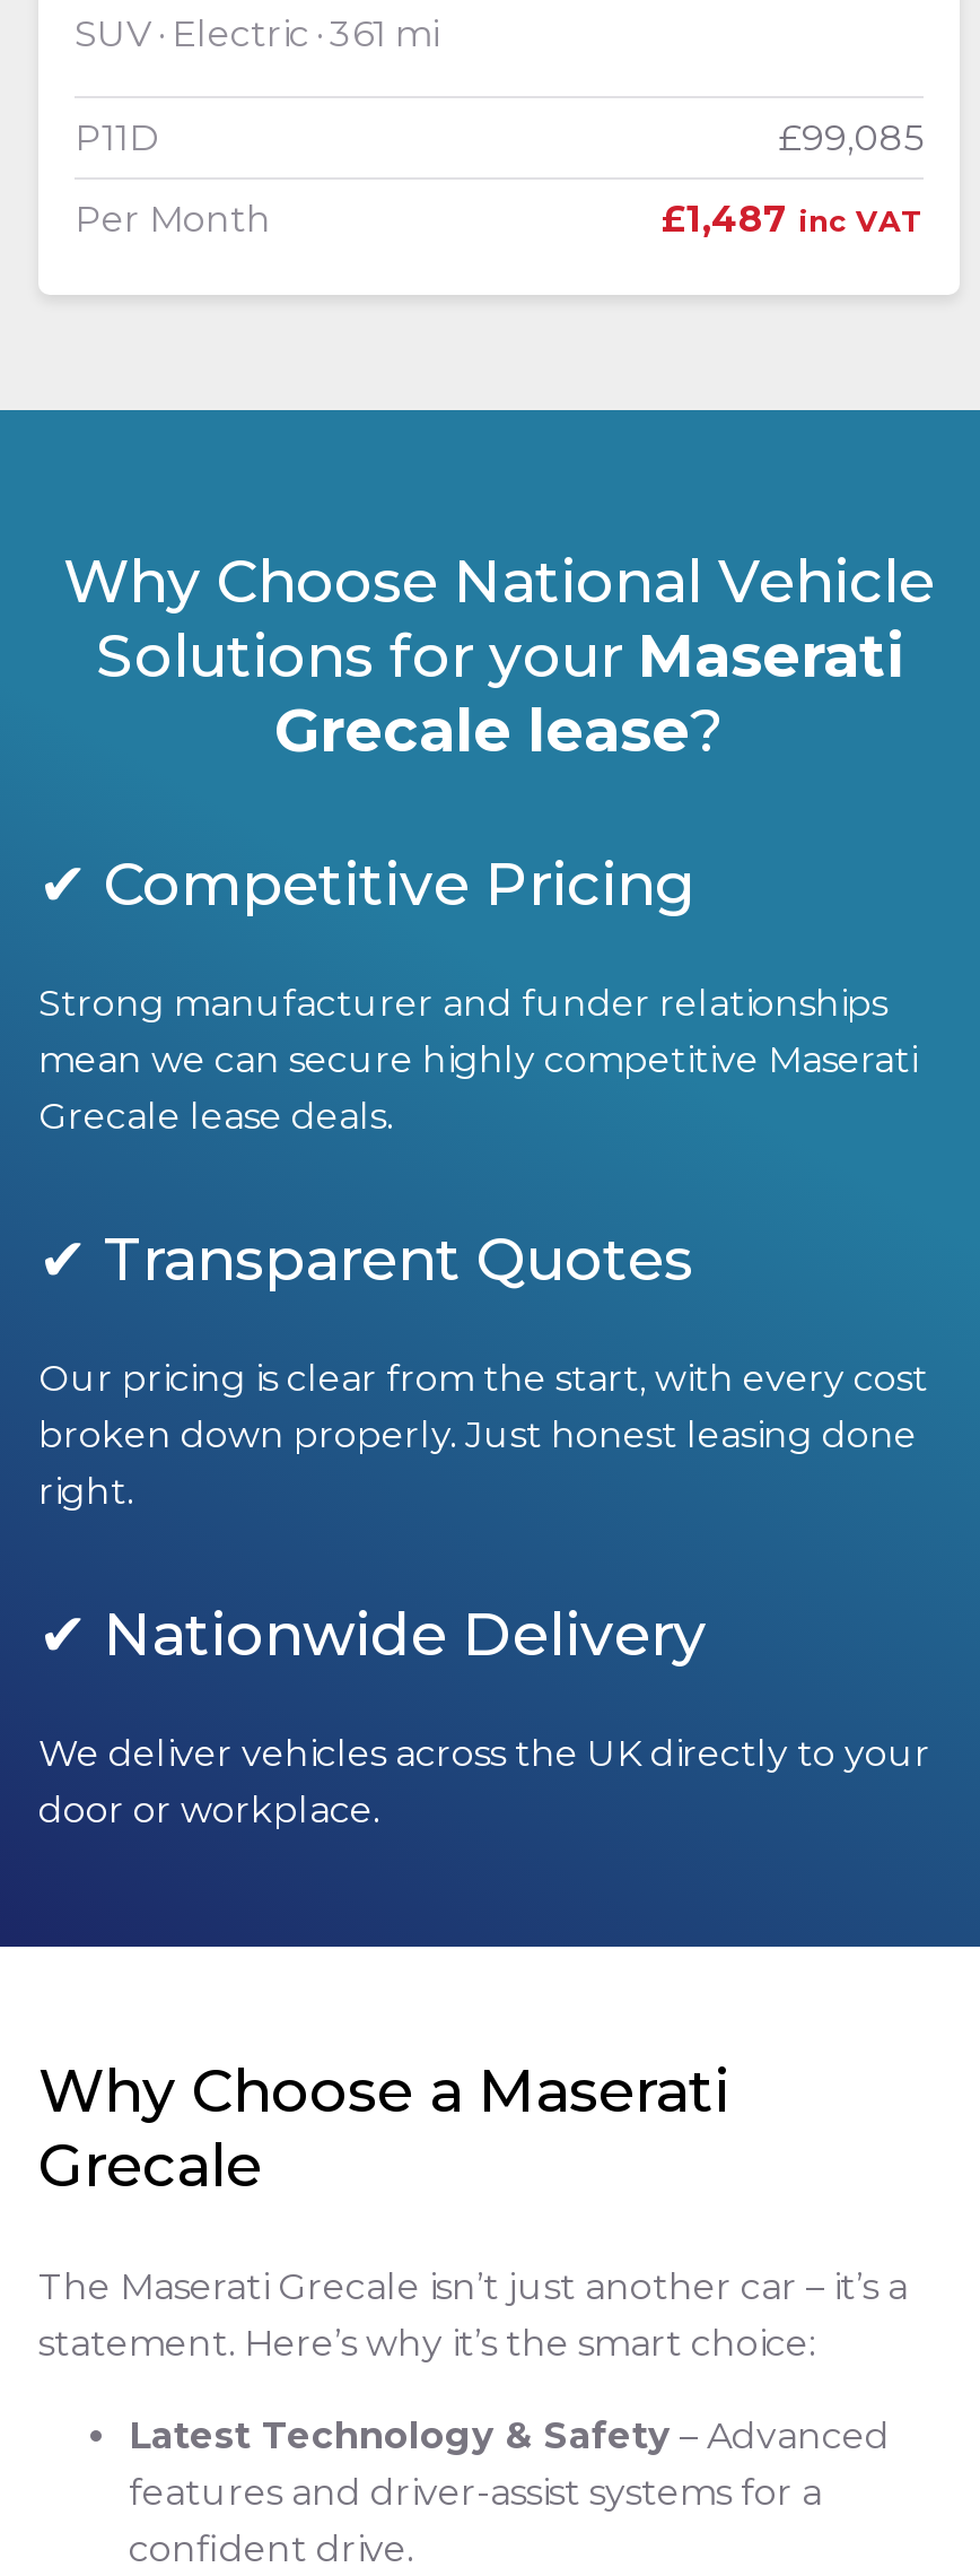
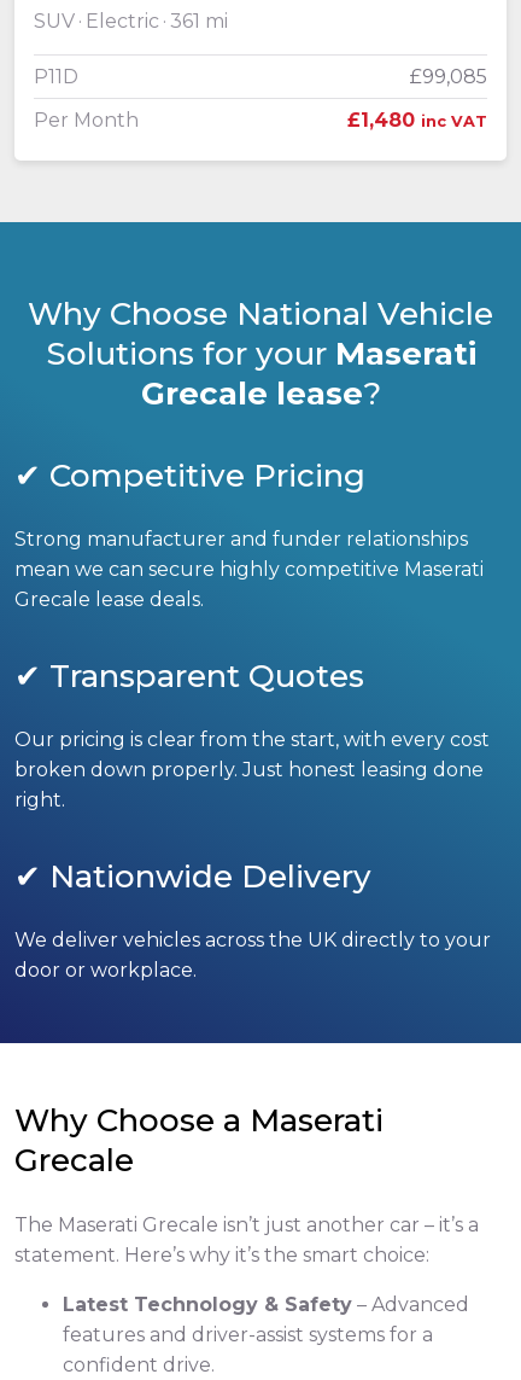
- £1,487 inc VAT
+ £1,480 inc VAT
